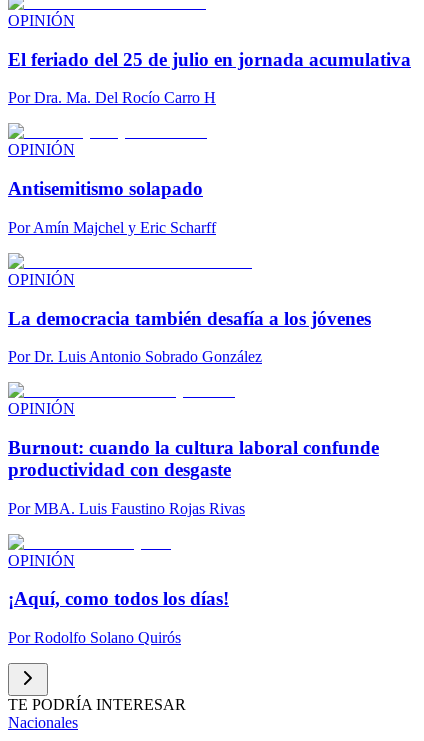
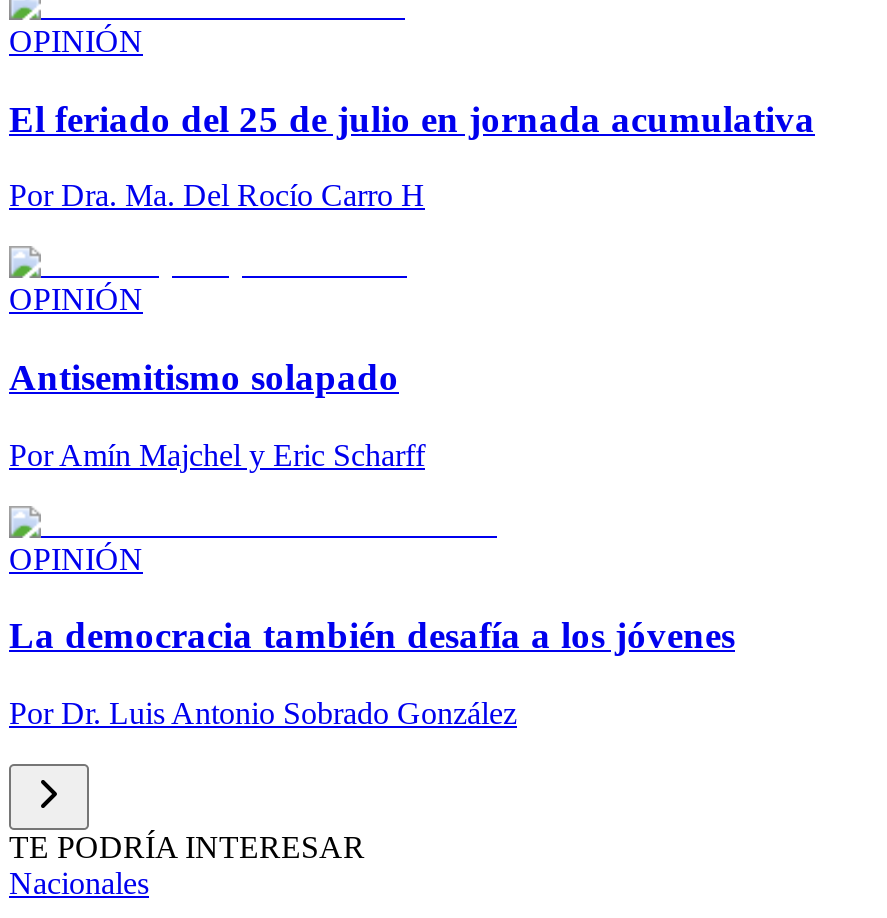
- OPINIÓN
- Burnout: cuando la cultura laboral confunde
- productividad con desgaste
- Por MBA. Luis Faustino Rojas Rivas
- OPINIÓN
- ¡Aquí, como todos los días!
- Por Rodolfo Solano Quirós
